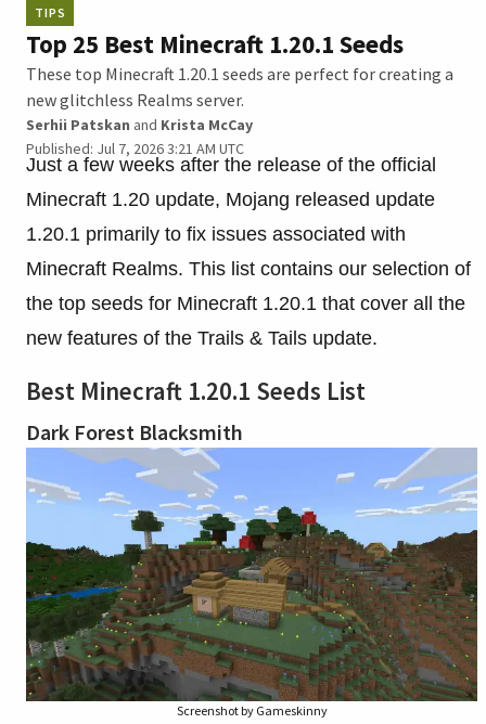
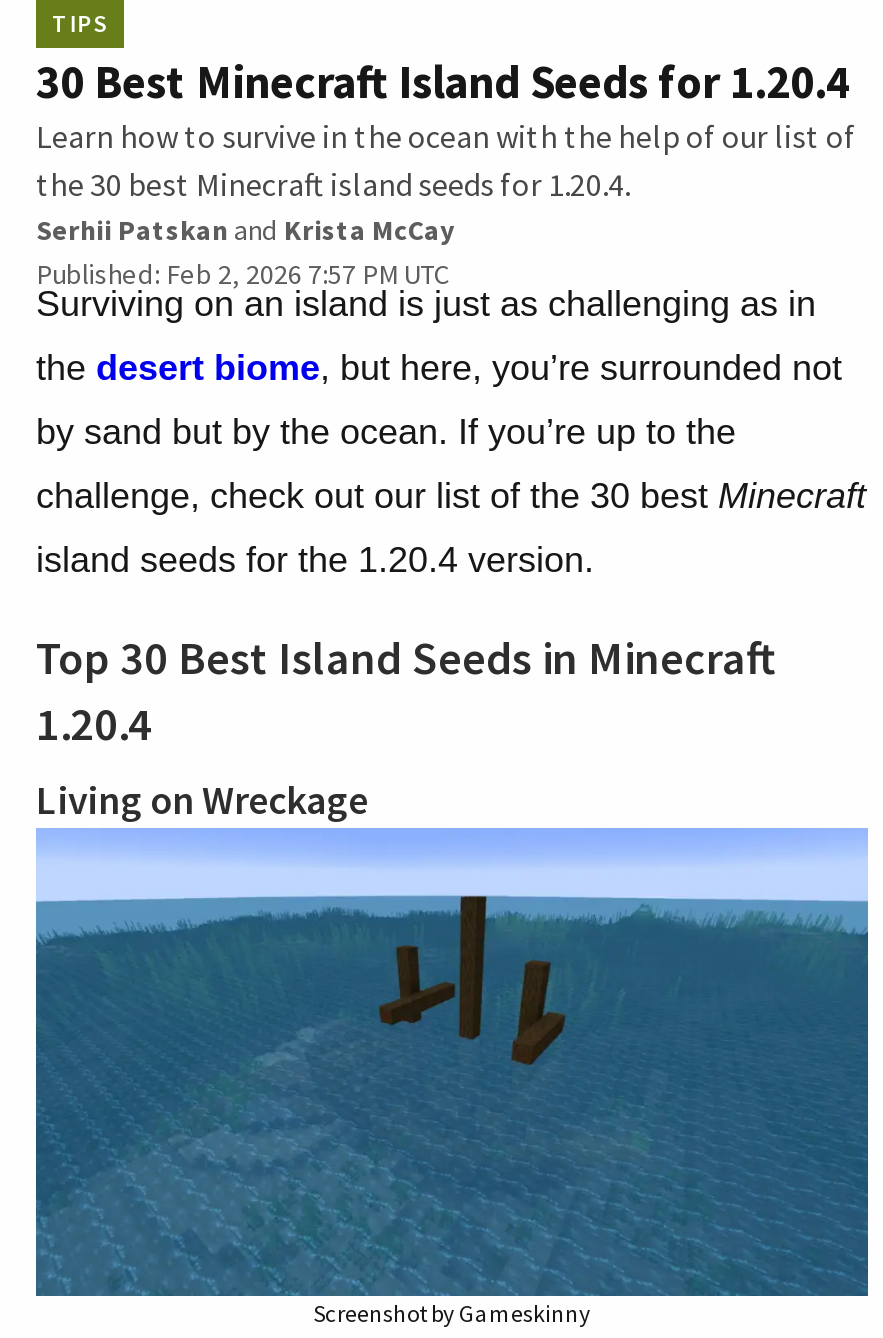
- Top 25 Best Minecraft 1.20.1 Seeds
- These top Minecraft 1.20.1 seeds are perfect for creating a
- new glitchless Realms server.
+ 30 Best Minecraft Island Seeds for 1.20.4
+ Learn how to survive in the ocean with the help of our list of
+ the 30 best Minecraft island seeds for 1.20.4.

- Published: Jul 7, 2026 3:21 AM UTC
- Just a few weeks after the release of the official
- Minecraft 1.20 update, Mojang released update
- 1.20.1 primarily to fix issues associated with
- Minecraft Realms. This list contains our selection of
- the top seeds for Minecraft 1.20.1 that cover all the
- new features of the Trails & Tails update.
- Best Minecraft 1.20.1 Seeds List
- Dark Forest Blacksmith
+ Published: Feb 2, 2026 7:57 PM UTC
+ Surviving on an island is just as challenging as in
+ the desert biome, but here, you’re surrounded not
+ by sand but by the ocean. If you’re up to the
+ challenge, check out our list of the 30 best Minecraft
+ island seeds for the 1.20.4 version.
+ Top 30 Best Island Seeds in Minecraft
+ 1.20.4
+ Living on Wreckage

- [image]
+ [image]
